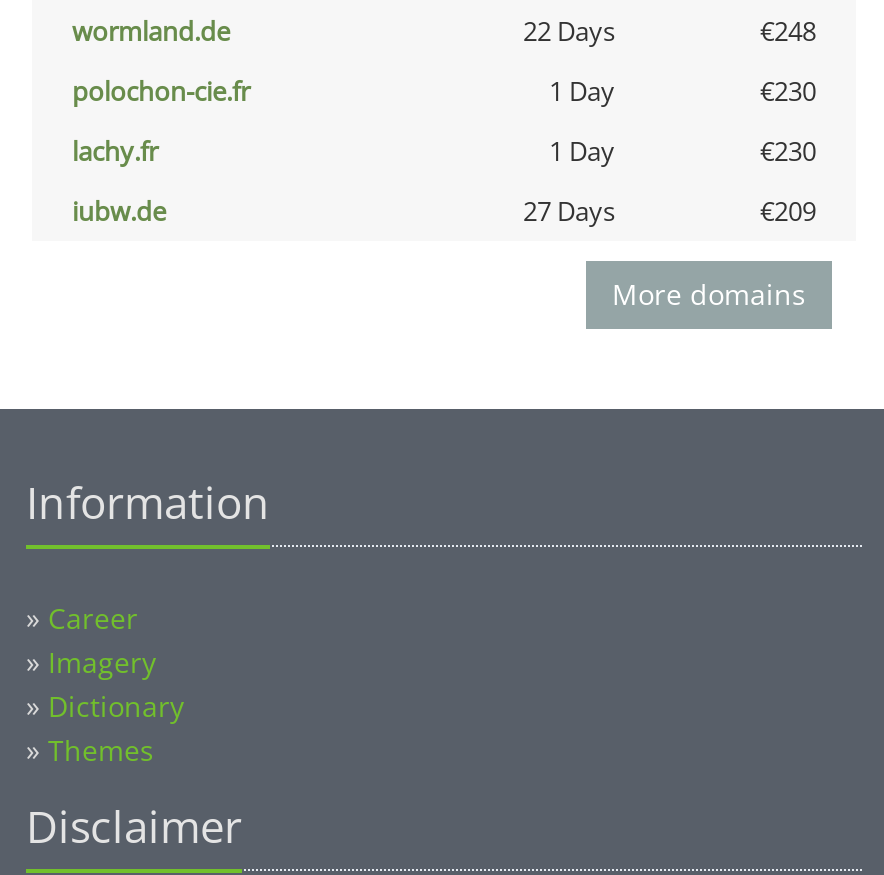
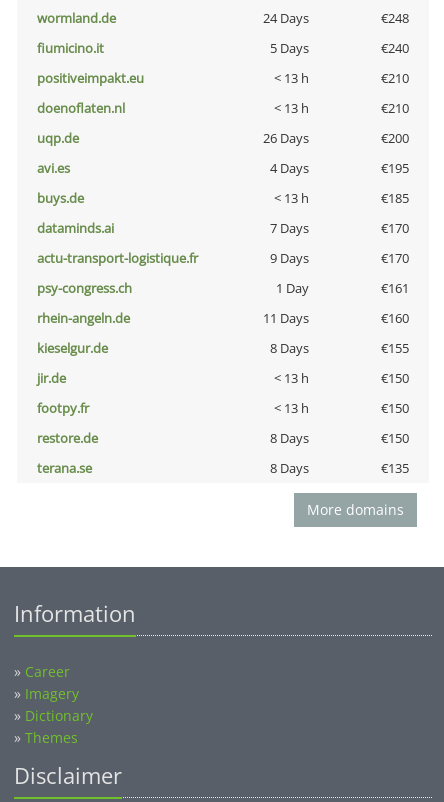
- 22 Days
+ 24 Days

- polochon-cie.fr
+ fiumicino.it
+ 5 Days
+ €240
+ positiveimpakt.eu
+ < 13 h
+ €210
+ doenoflaten.nl
+ < 13 h
+ €210
+ uqp.de
+ 26 Days
+ €200
+ avi.es
+ 4 Days
+ €195
+ buys.de
+ < 13 h
+ €185
+ dataminds.ai
+ 7 Days
+ €170
+ actu-transport-logistique.fr
+ 9 Days
+ €170
+ psy-congress.ch

- €230
- lachy.fr
- 1 Day
- €230
- iubw.de
- 27 Days
- €209
+ €161
+ rhein-angeln.de
+ 11 Days
+ €160
+ kieselgur.de
+ 8 Days
+ €155
+ jir.de
+ < 13 h
+ €150
+ footpy.fr
+ < 13 h
+ €150
+ restore.de
+ 8 Days
+ €150
+ terana.se
+ 8 Days
+ €135
